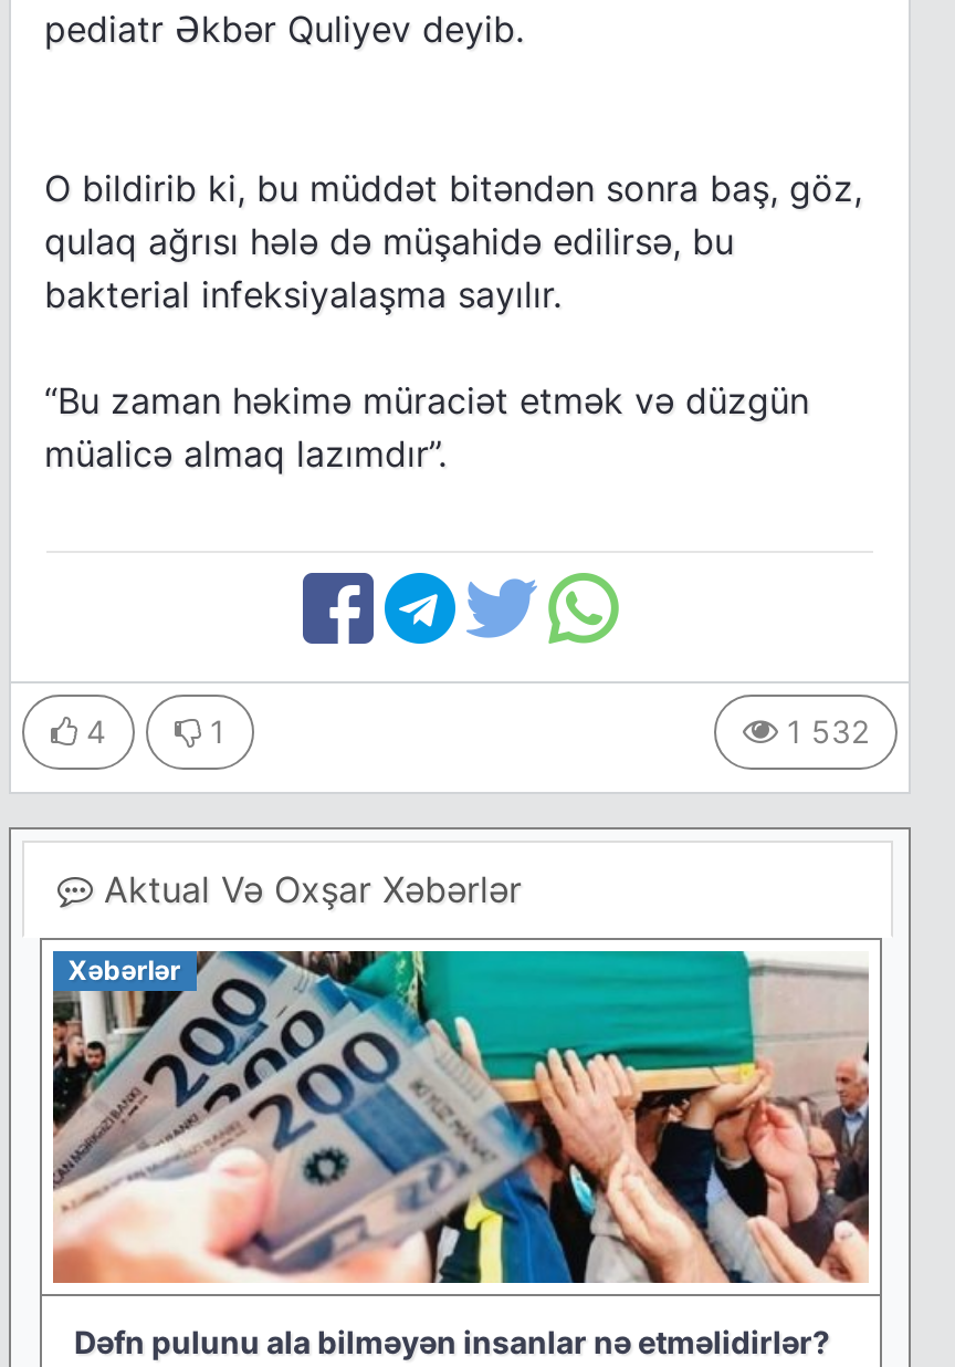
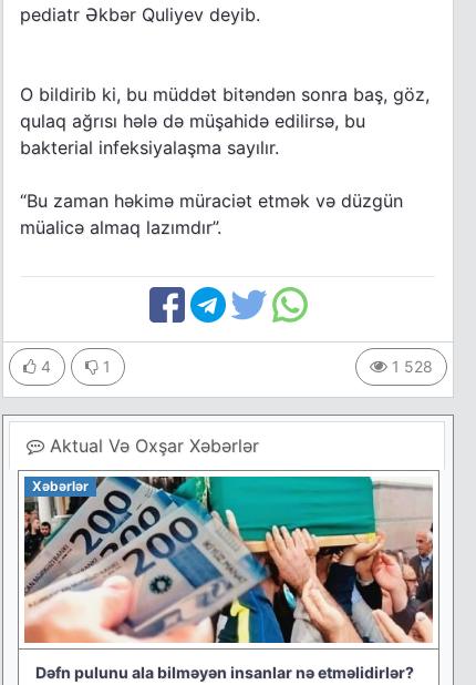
- 1 532
+ 1 528
